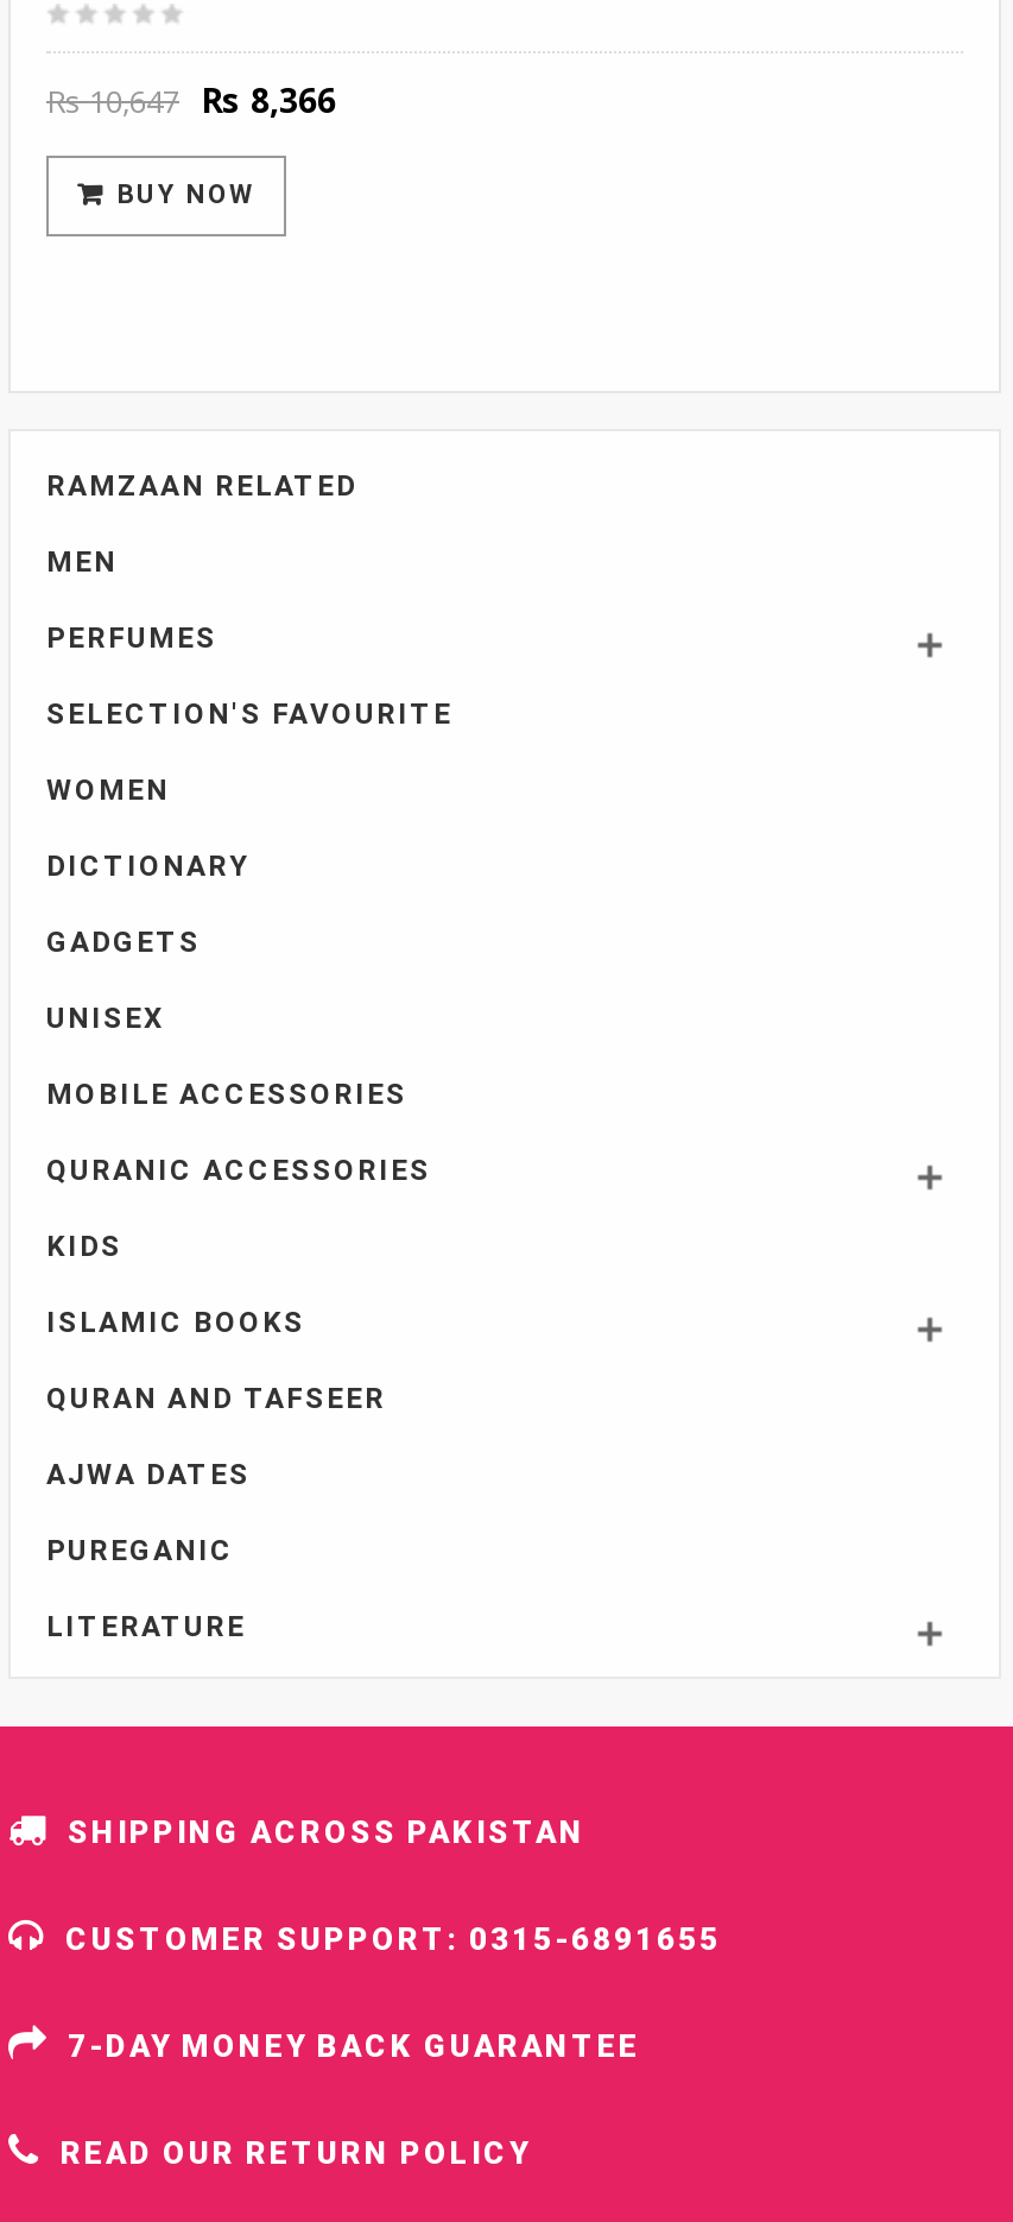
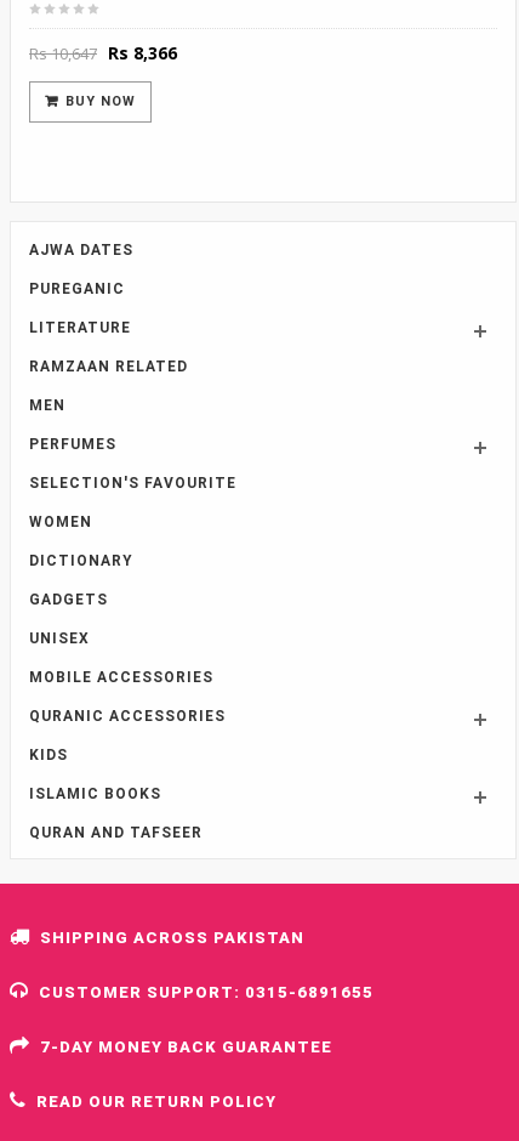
moved down: RAMZAAN RELATED | MEN | PERFUMES | ... | ISLAMIC BOOKS | QURAN AND TAFSEER

moved up: AJWA DATES | PUREGANIC | LITERATURE
